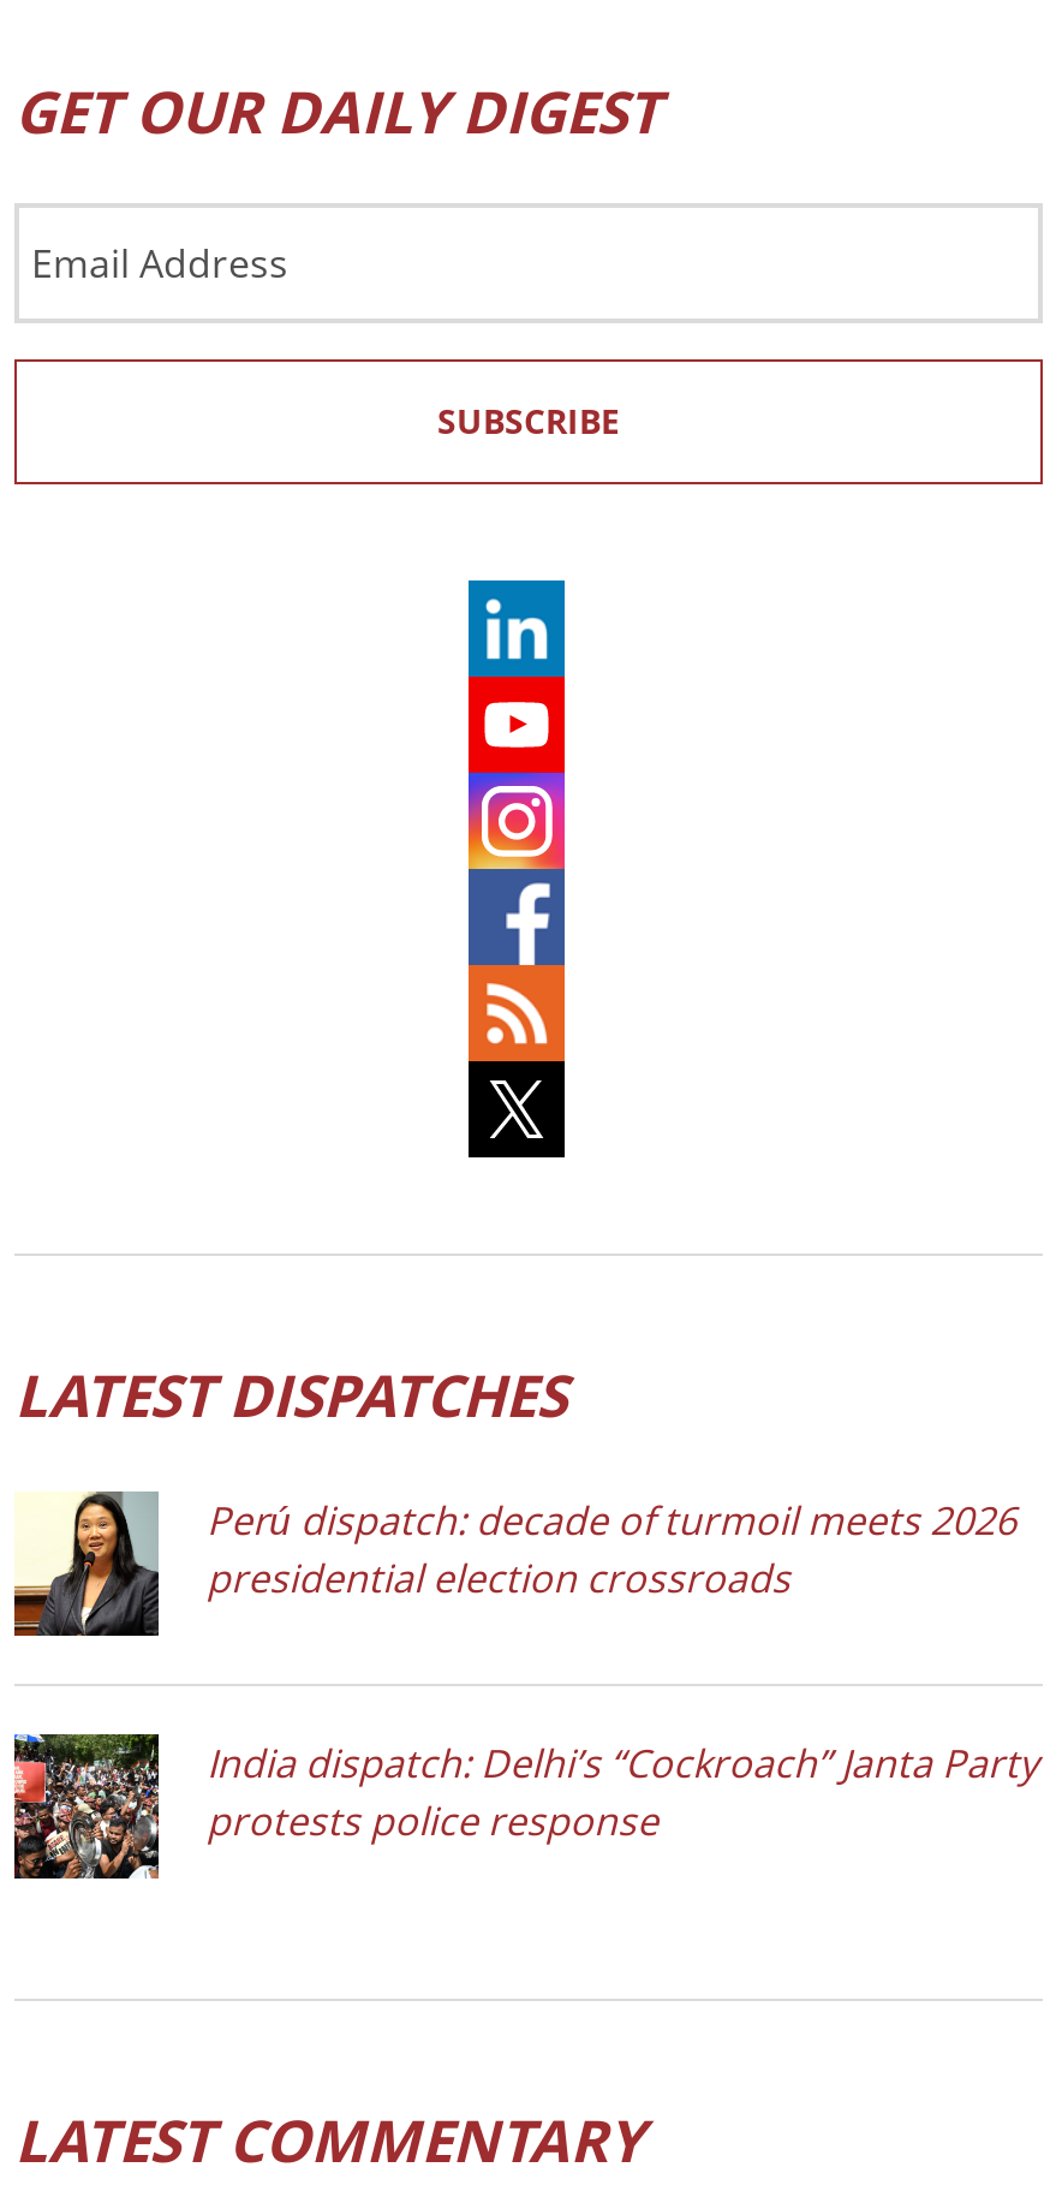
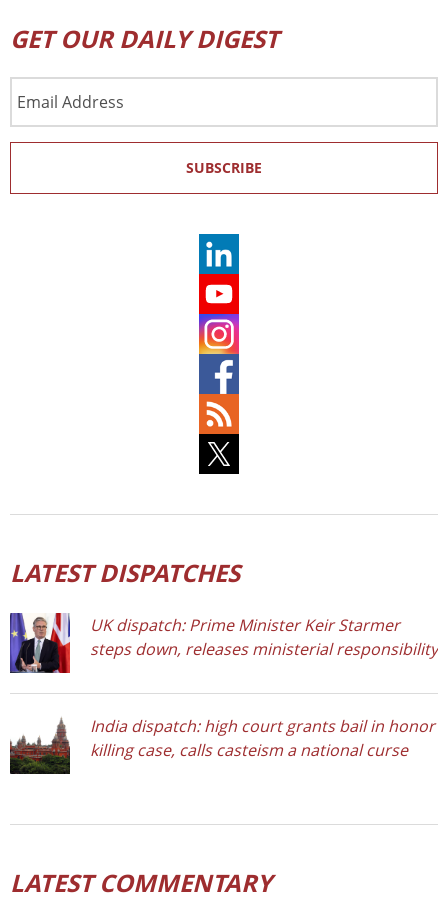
- [image]
- Perú dispatch: decade of turmoil meets 2026
- presidential election crossroads
+ [image]
+ UK dispatch: Prime Minister Keir Starmer
+ steps down, releases ministerial responsibility

- [image]
- India dispatch: Delhi’s “Cockroach” Janta Party
- protests police response
+ [image]
+ India dispatch: high court grants bail in honor
+ killing case, calls casteism a national curse
